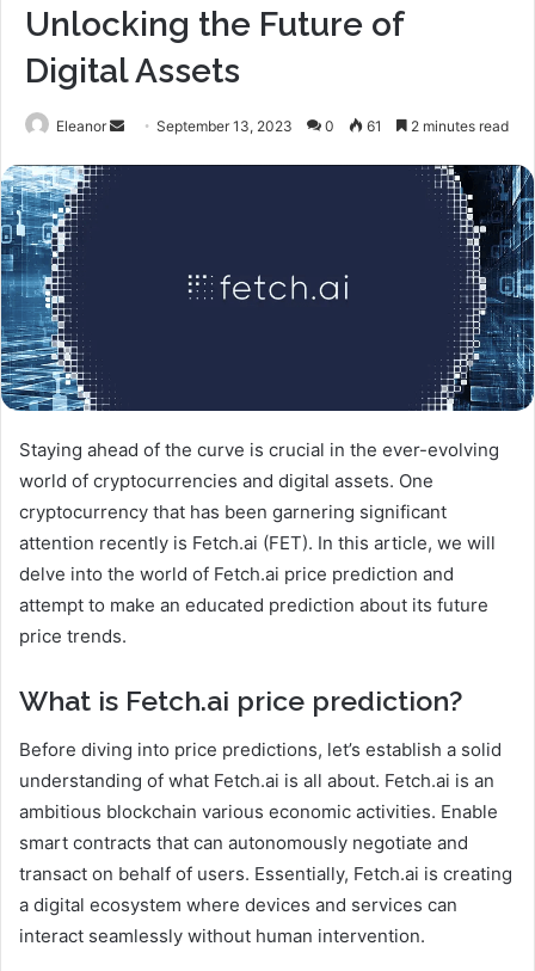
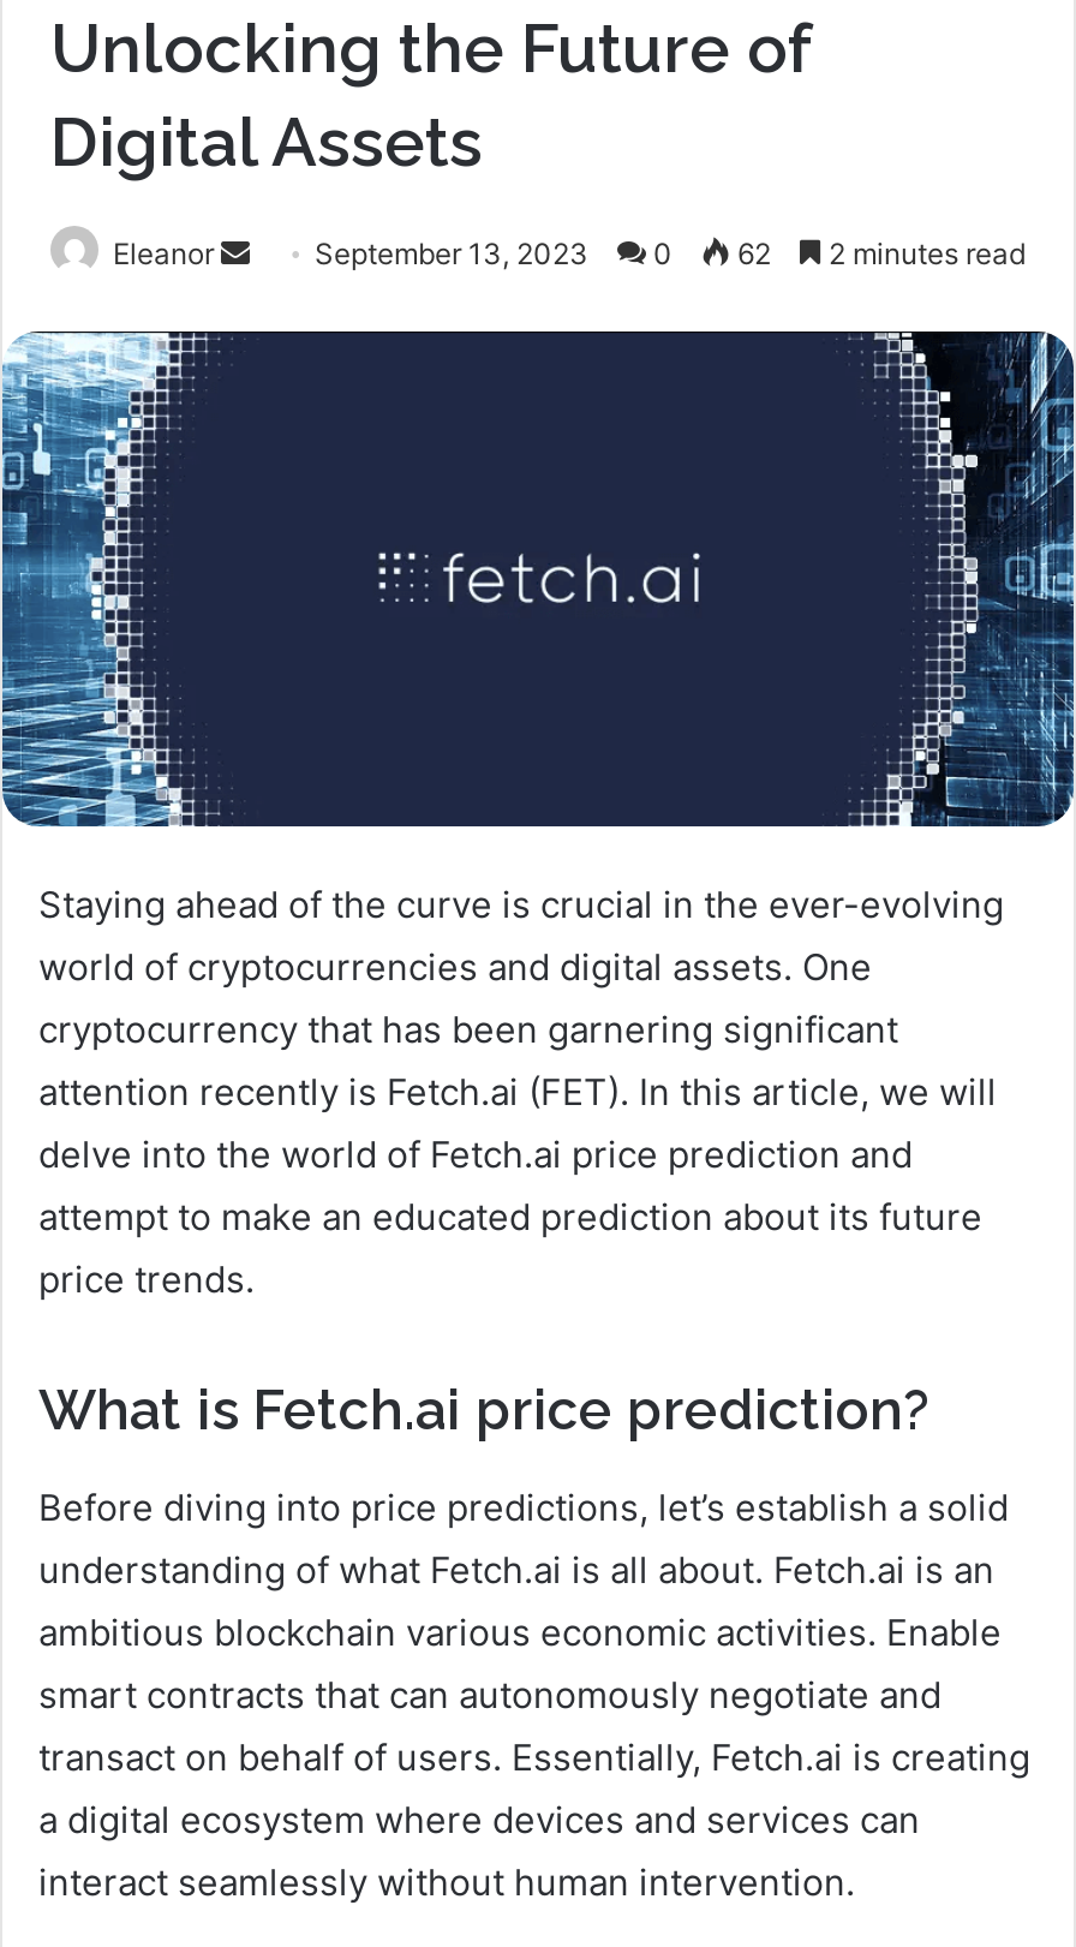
- 61
+ 62
